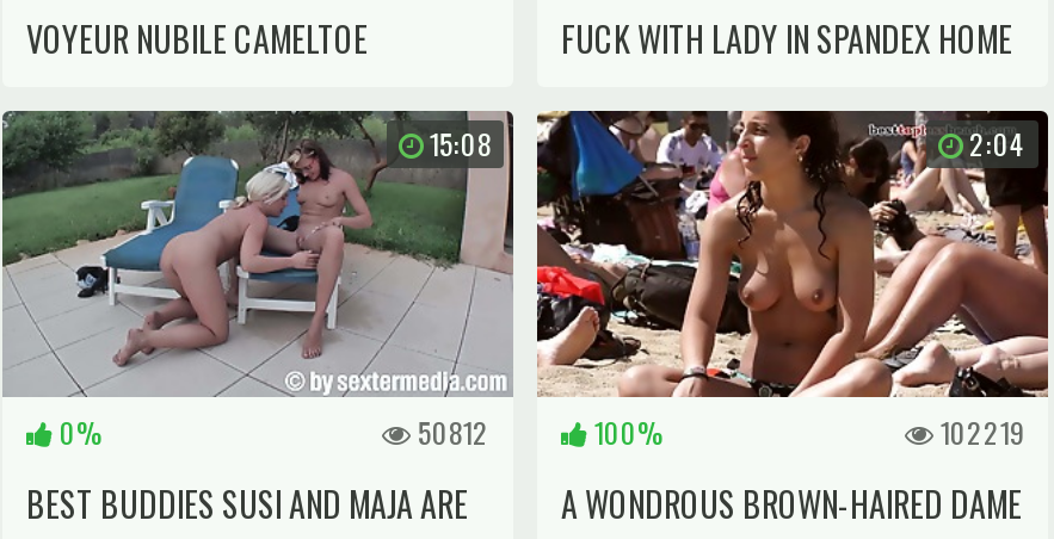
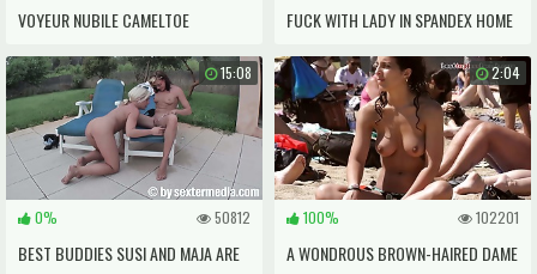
- 102219
+ 102201
